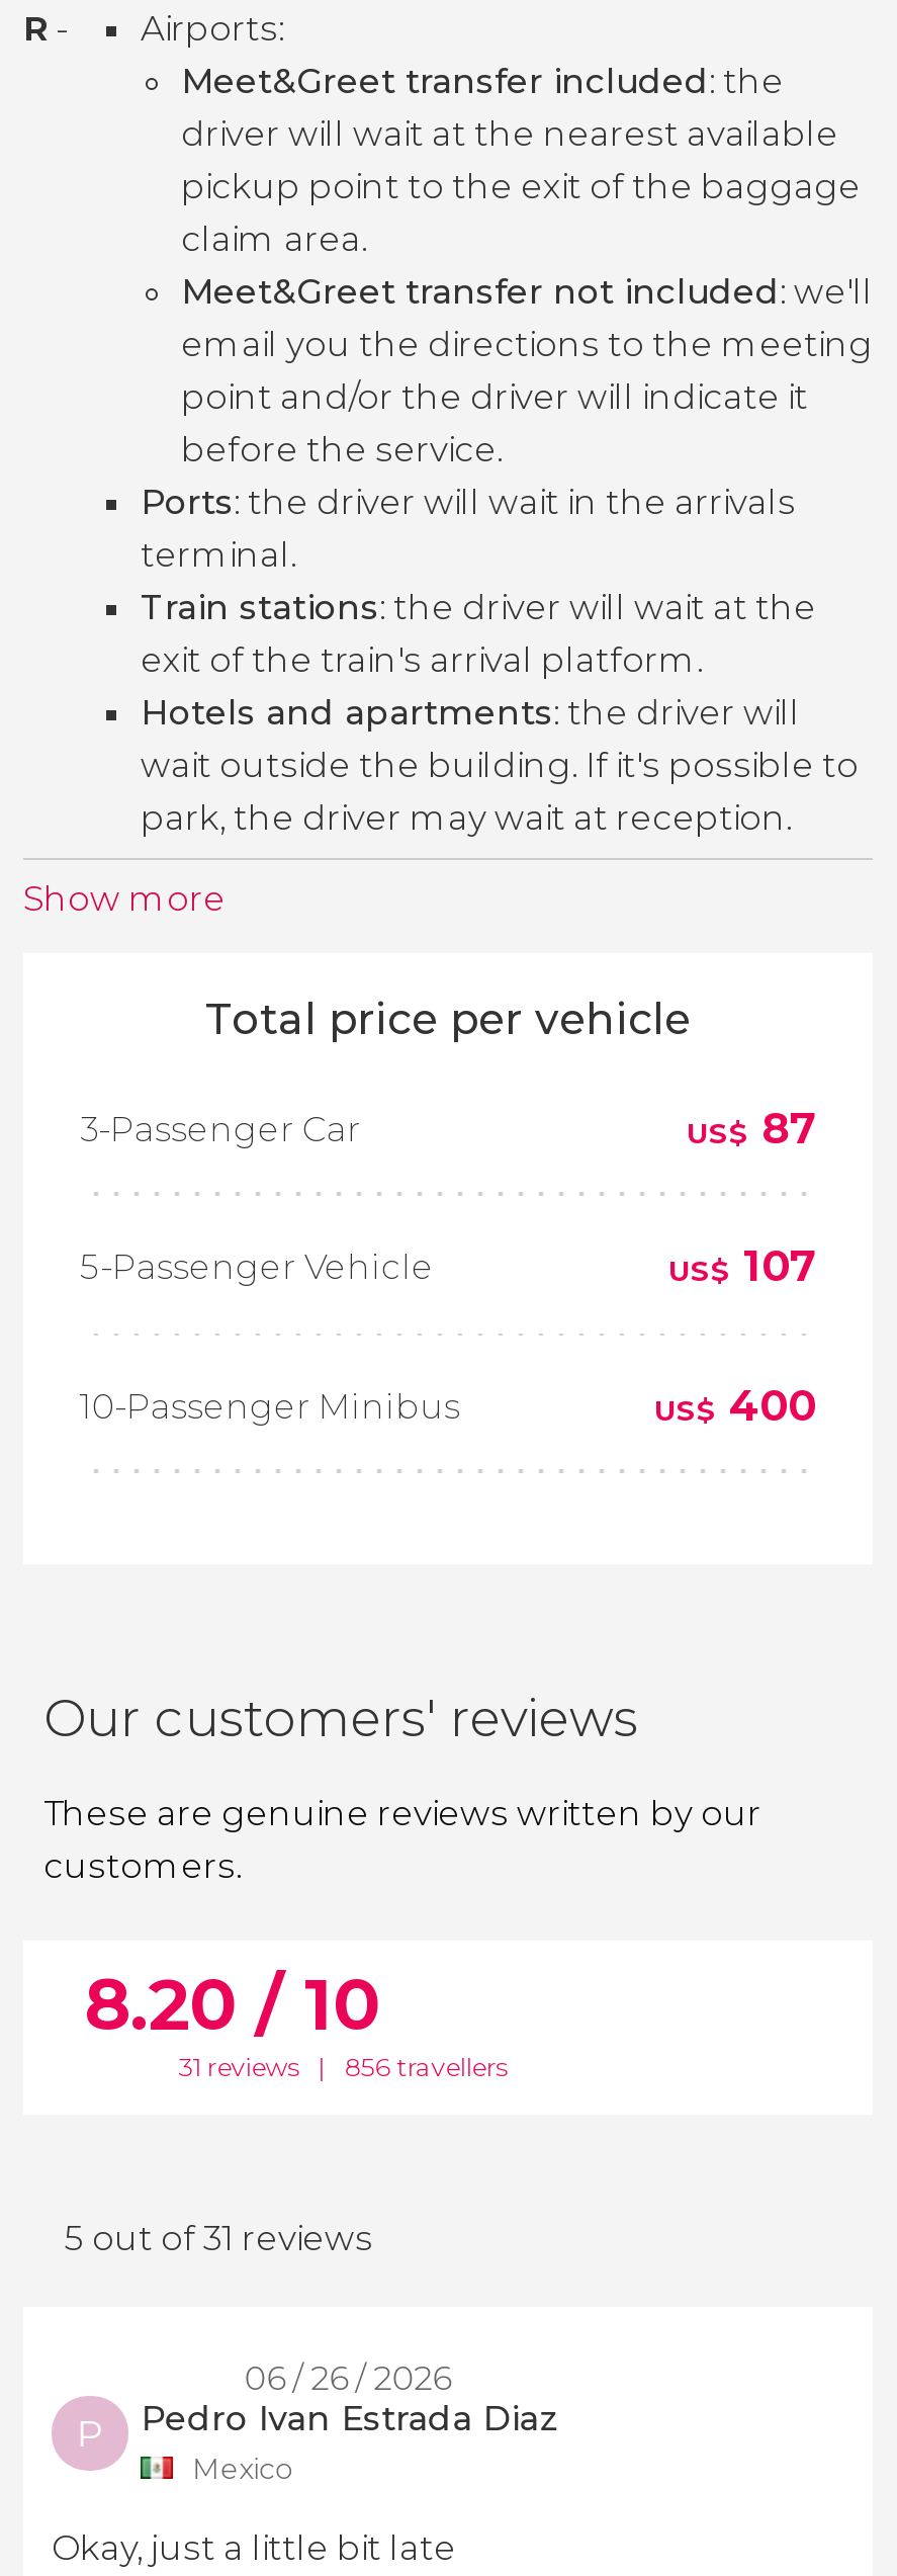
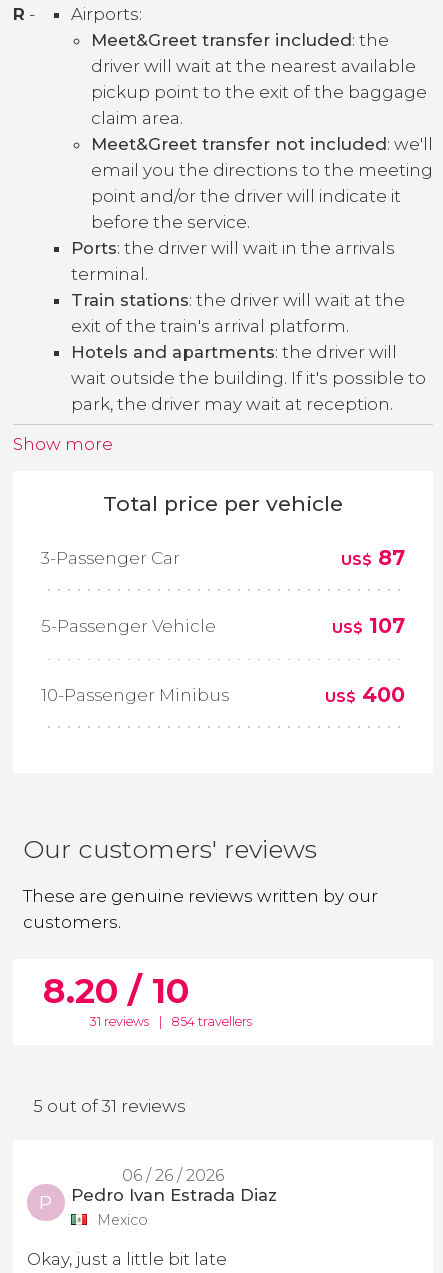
- 856 travellers
+ 854 travellers
